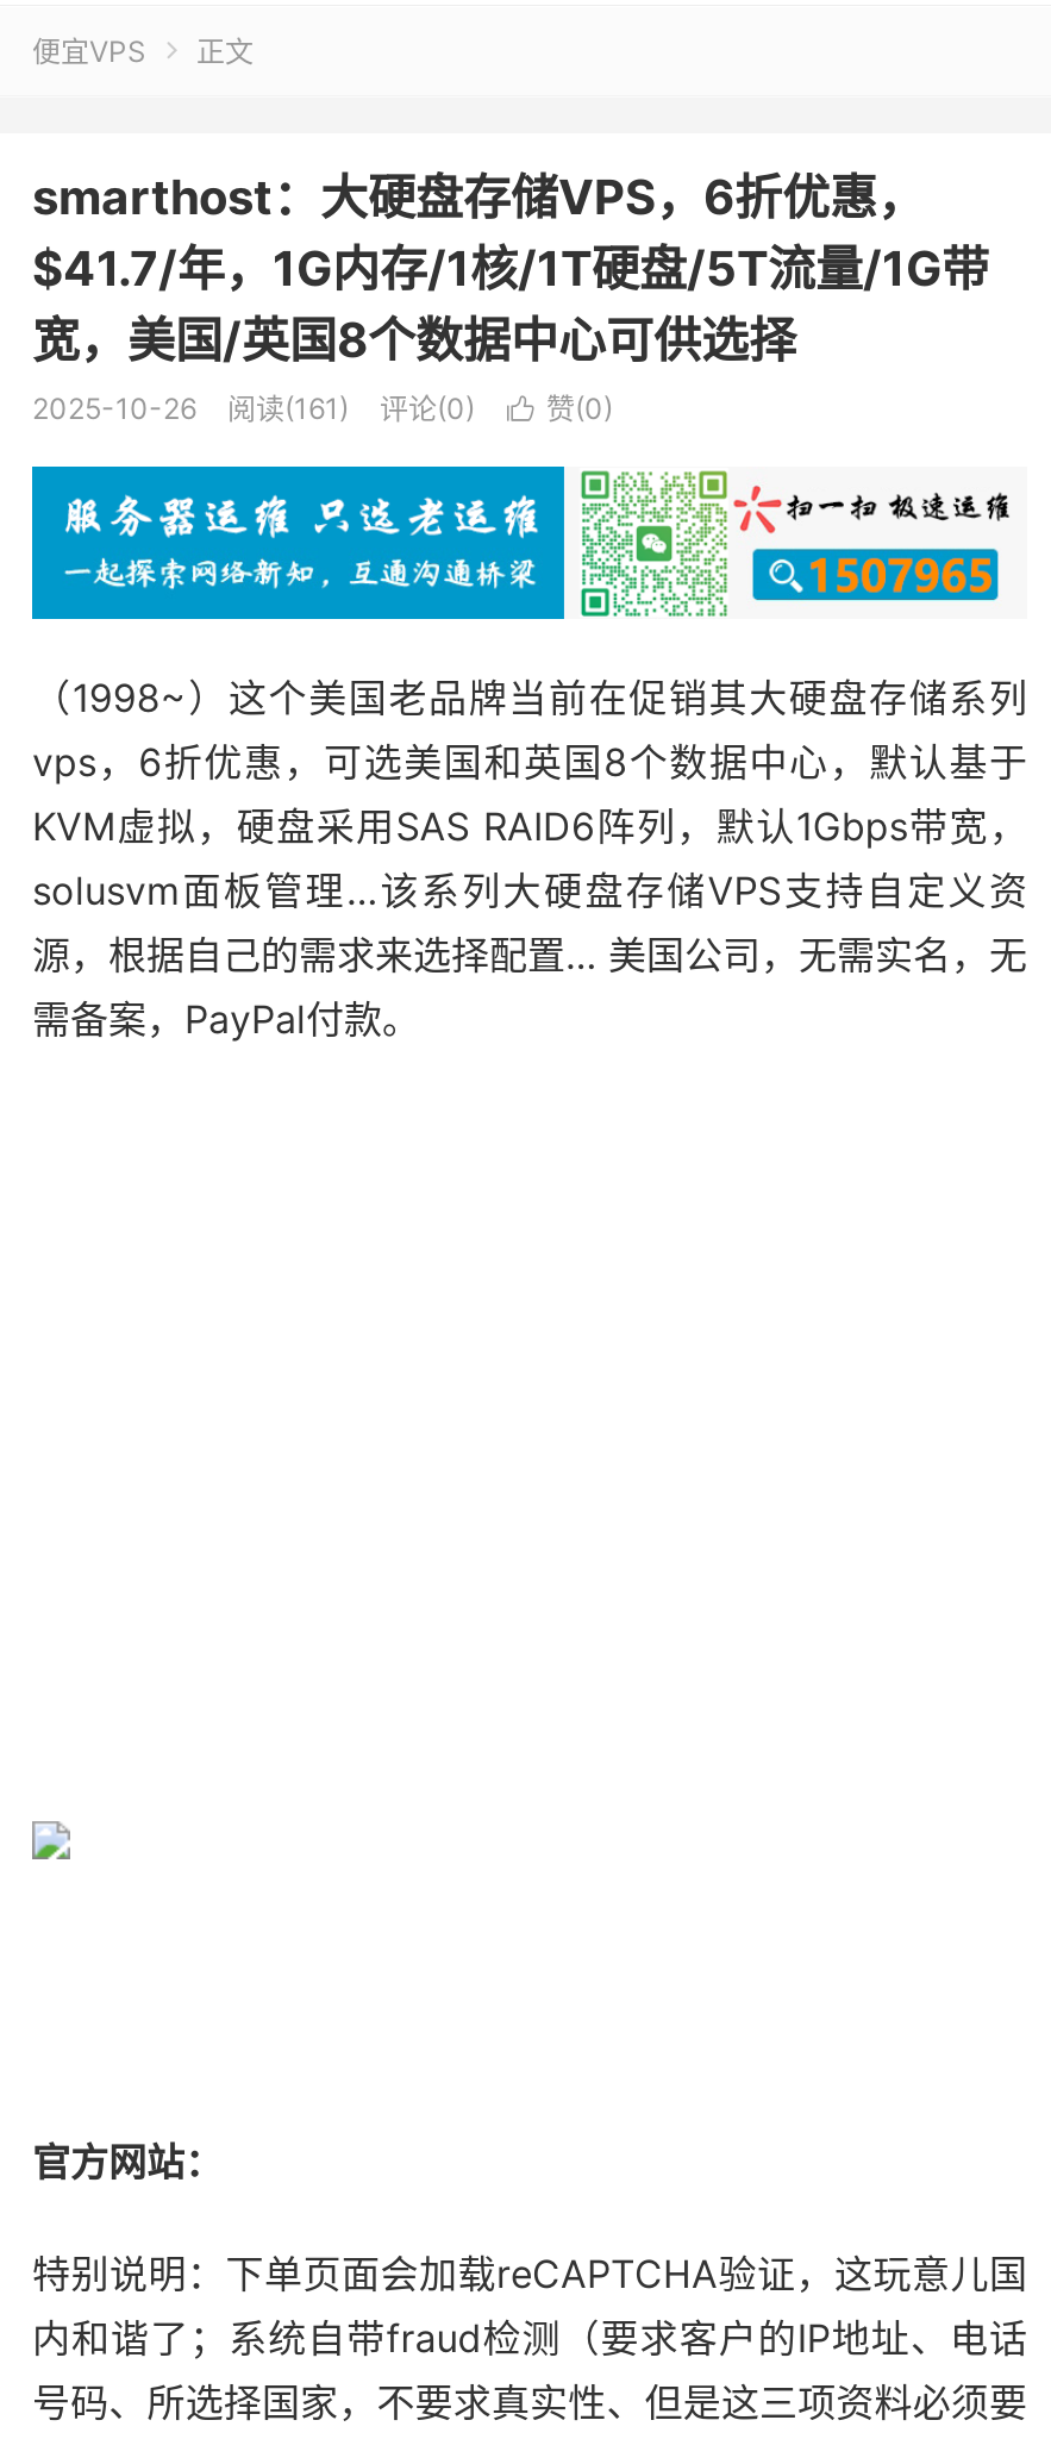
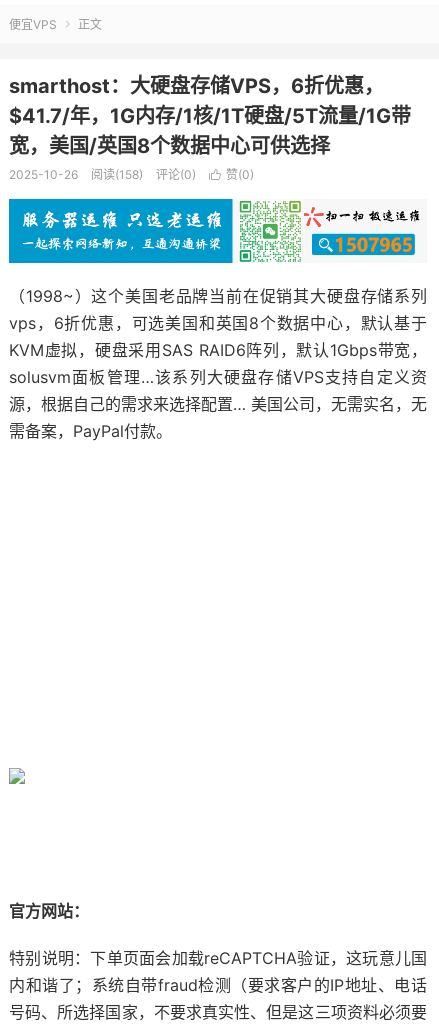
- 阅读(161)
+ 阅读(158)
